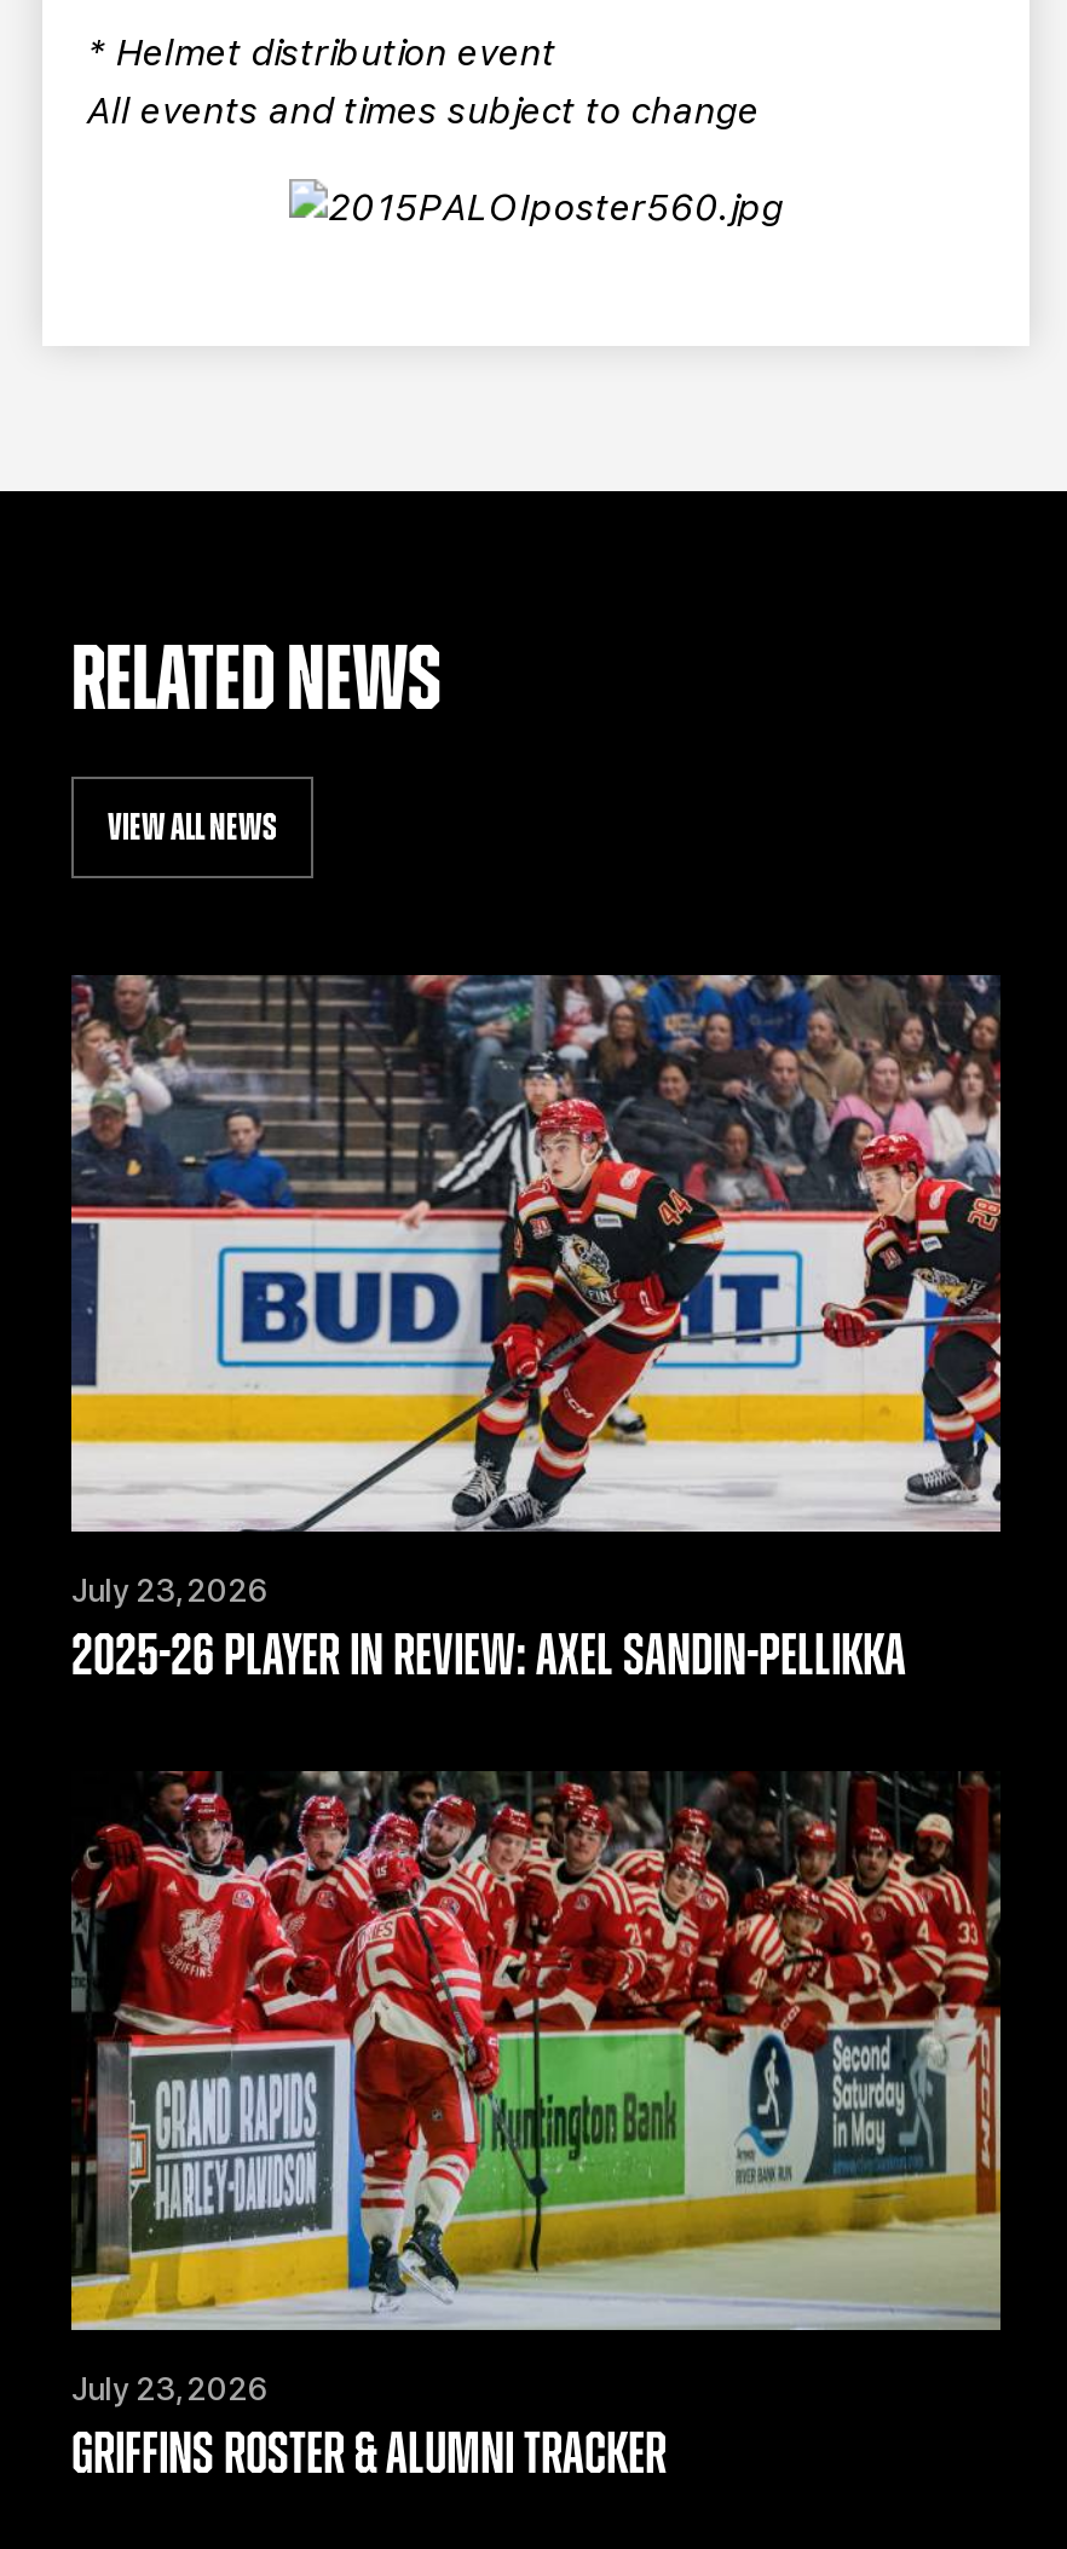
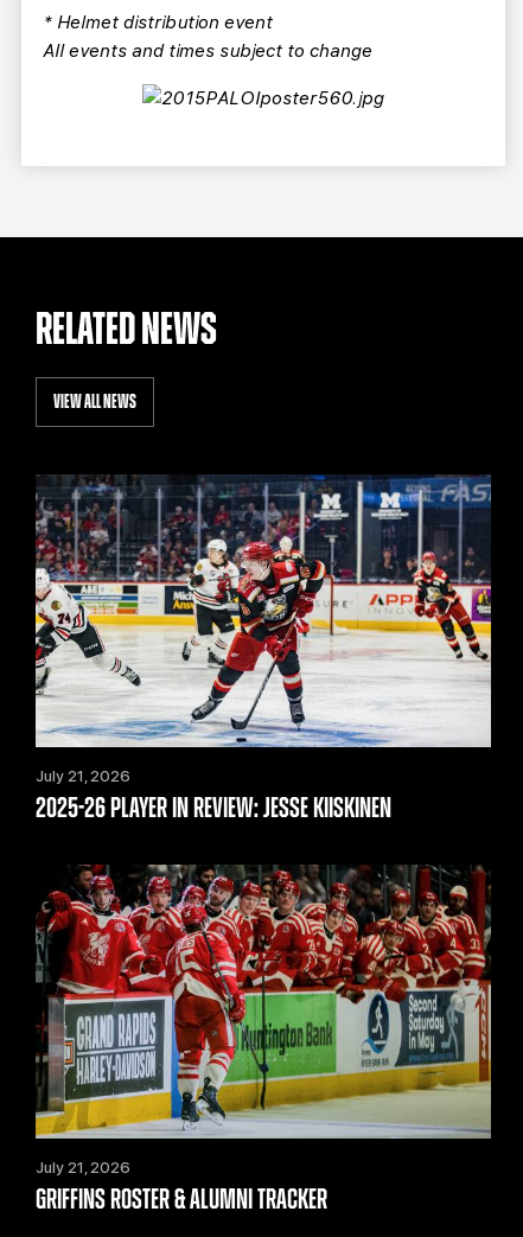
- [image]
- July 23, 2026
+ [image]
+ July 21, 2026

- 2025-26 PLAYER IN REVIEW: AXEL SANDIN-PELLIKKA
+ 2025-26 PLAYER IN REVIEW: JESSE KIISKINEN

- July 23, 2026
+ July 21, 2026
